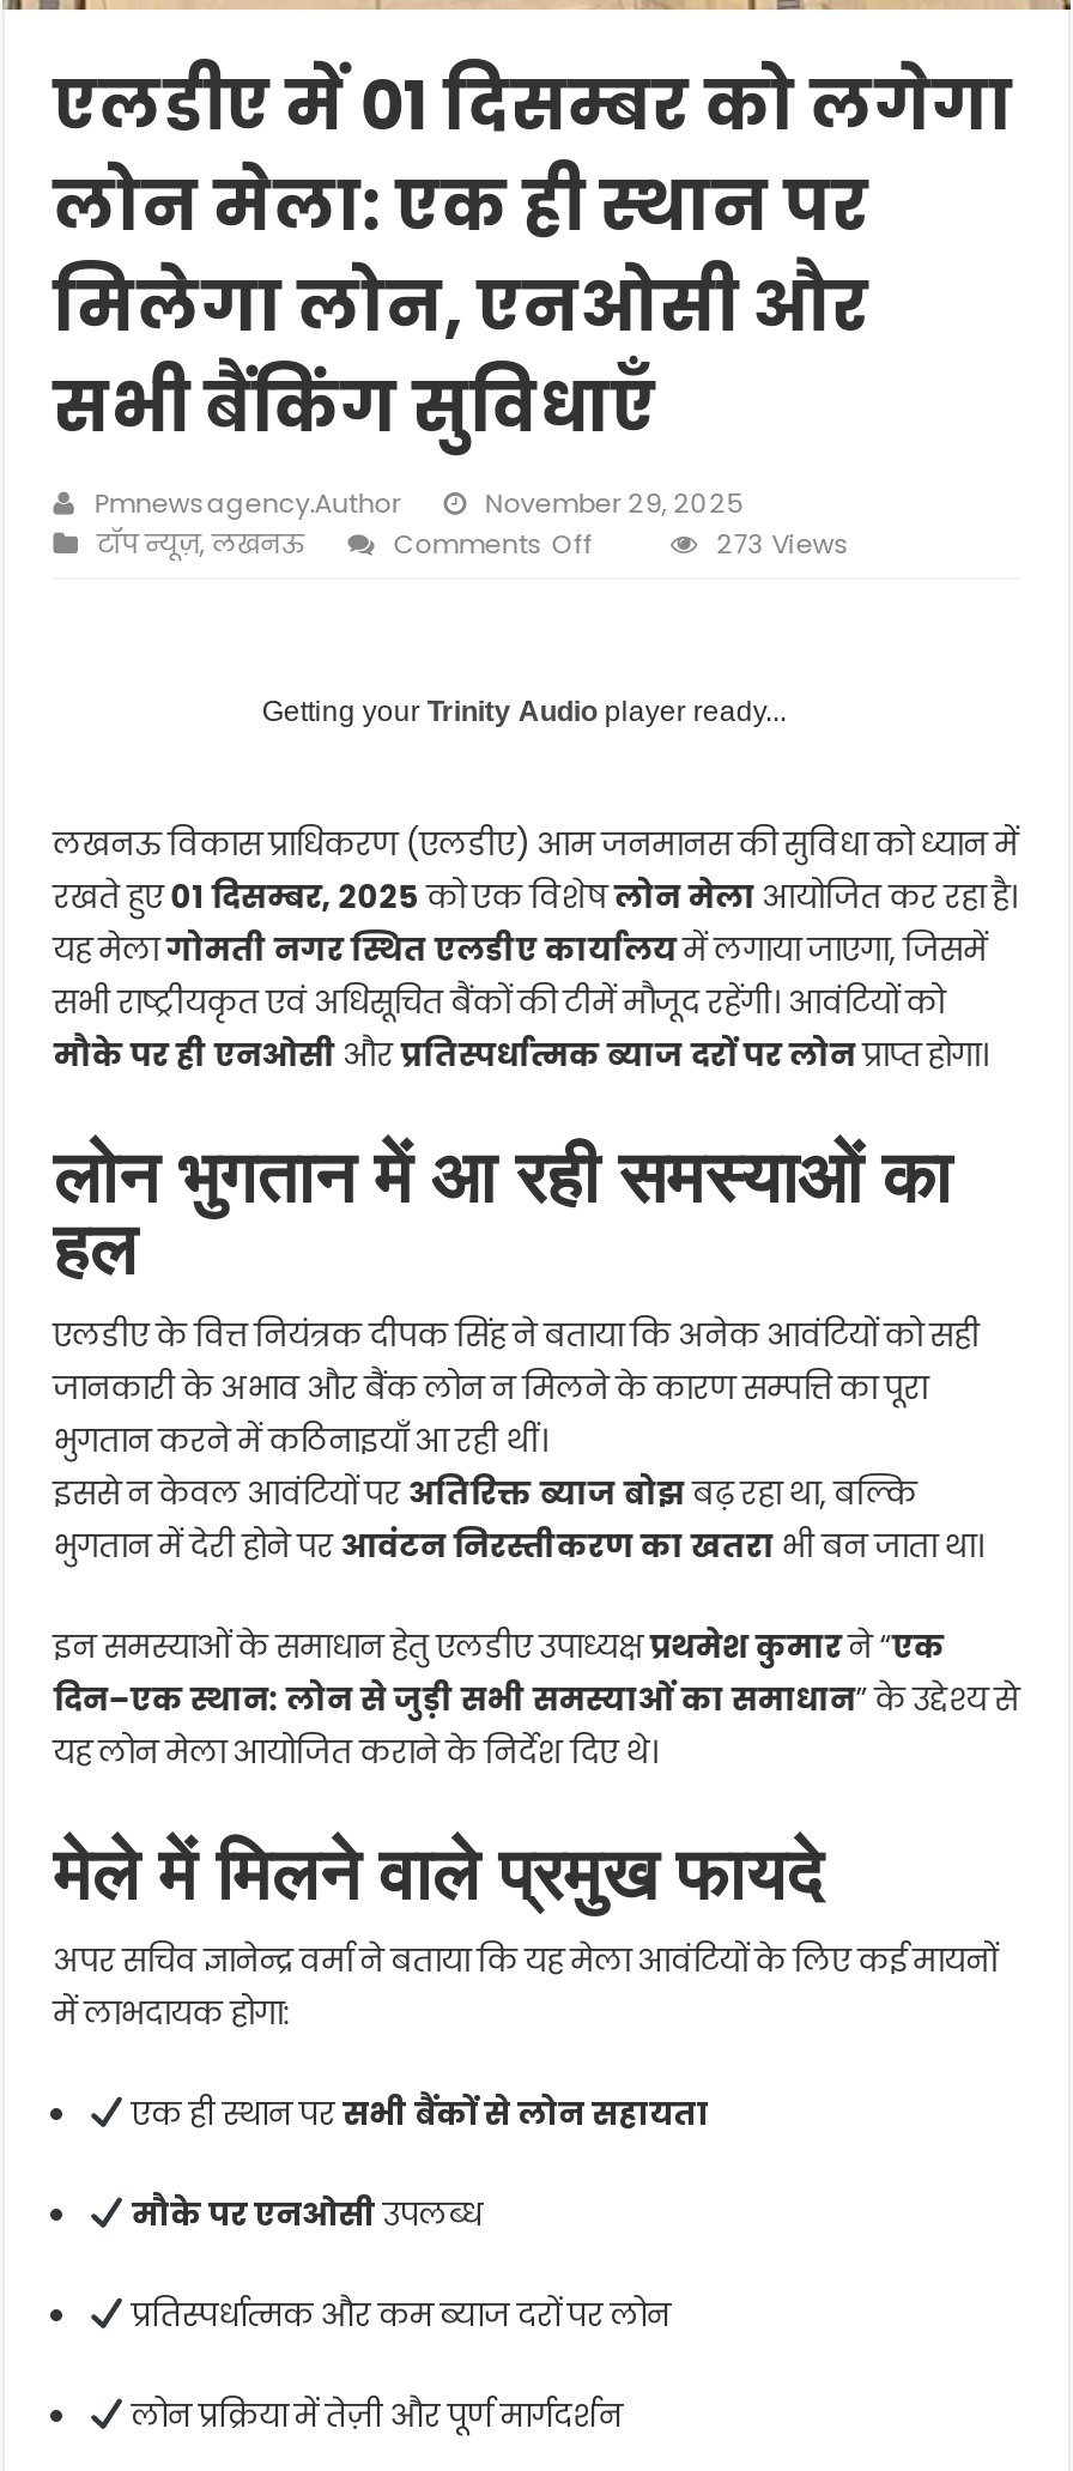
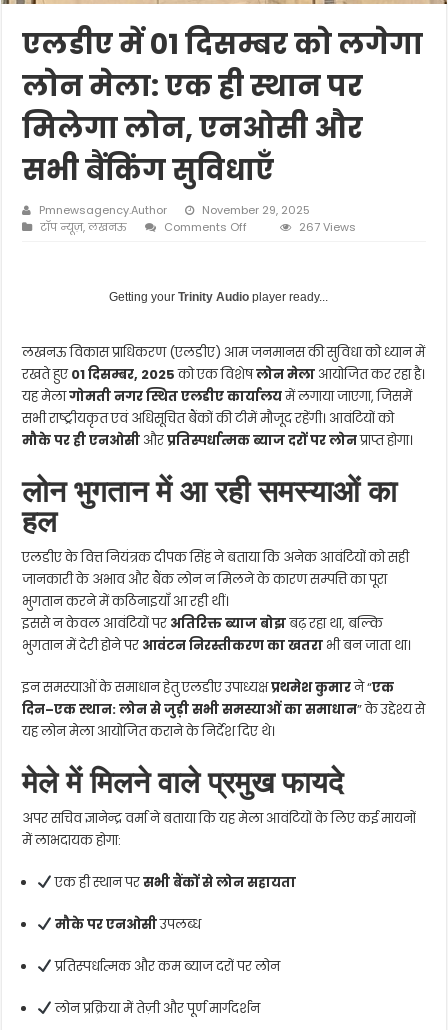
- 273 Views
+ 267 Views
